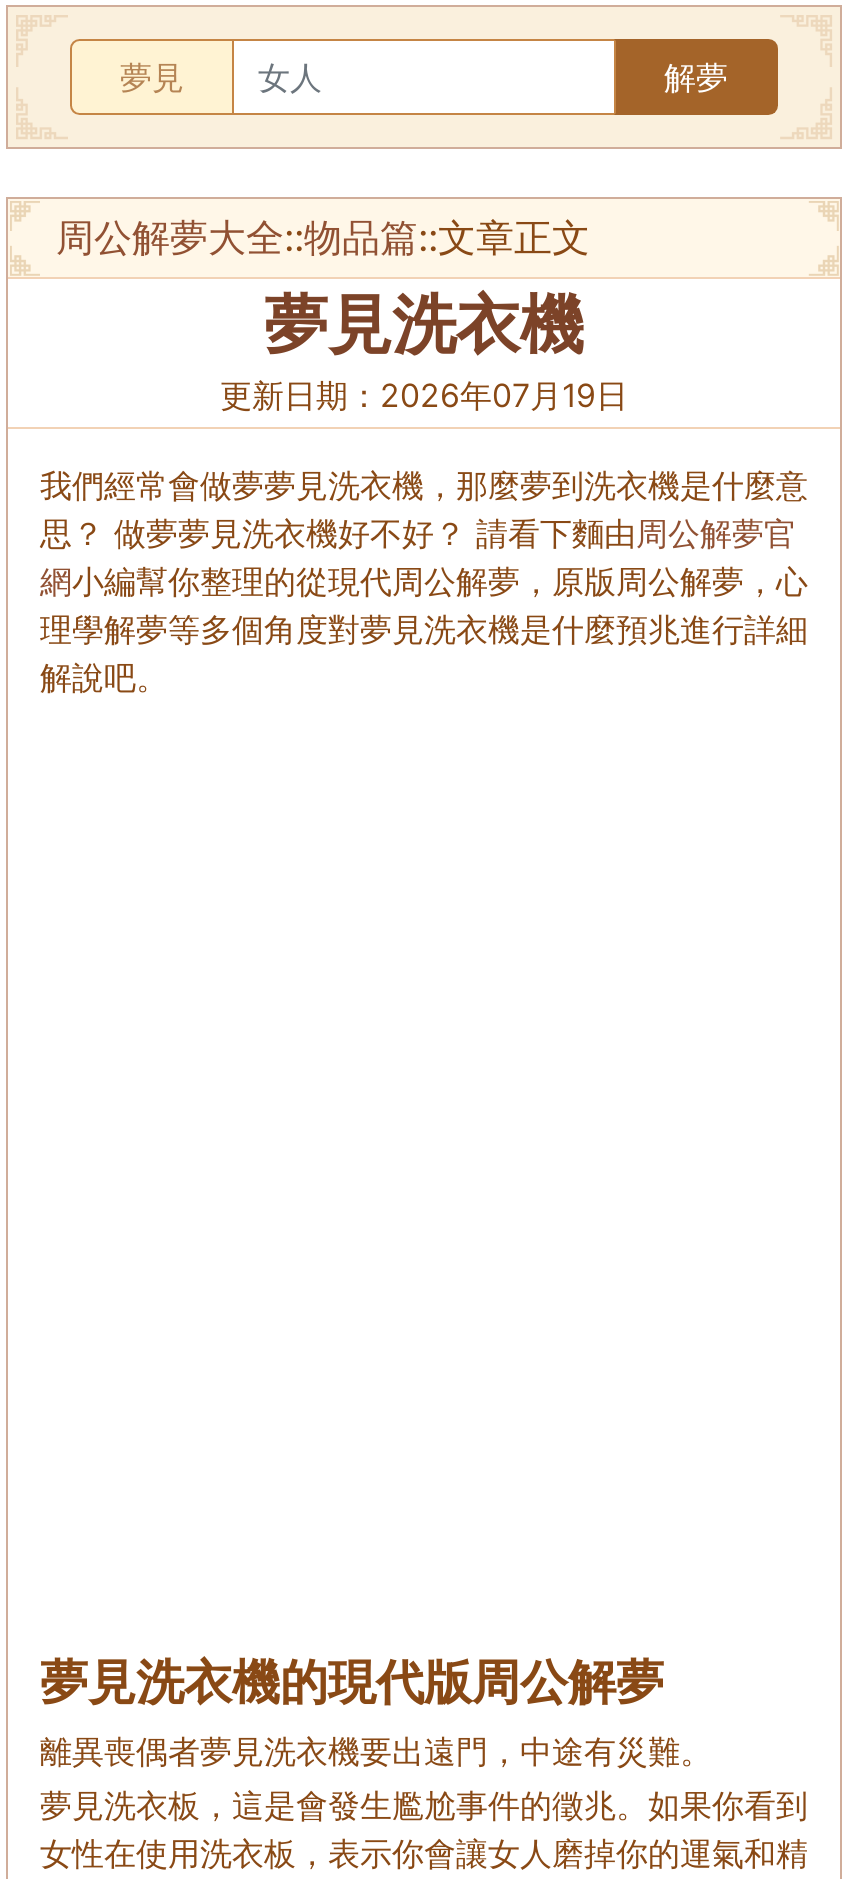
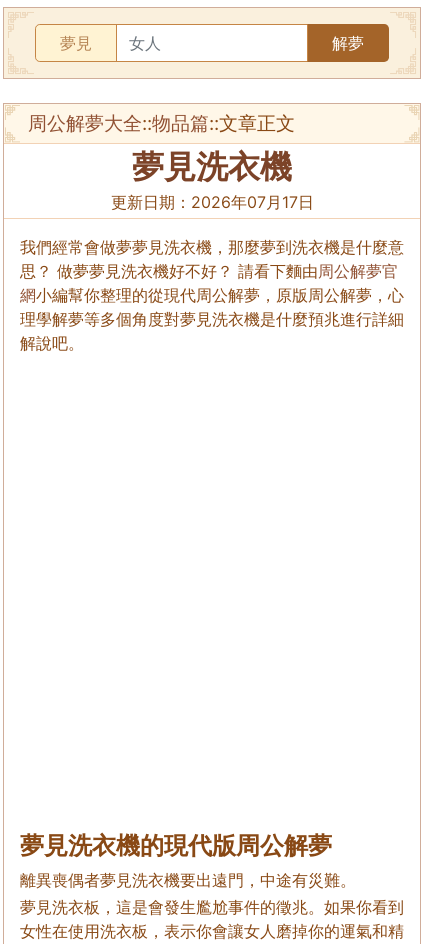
- 更新日期：2026年07月19日
+ 更新日期：2026年07月17日
